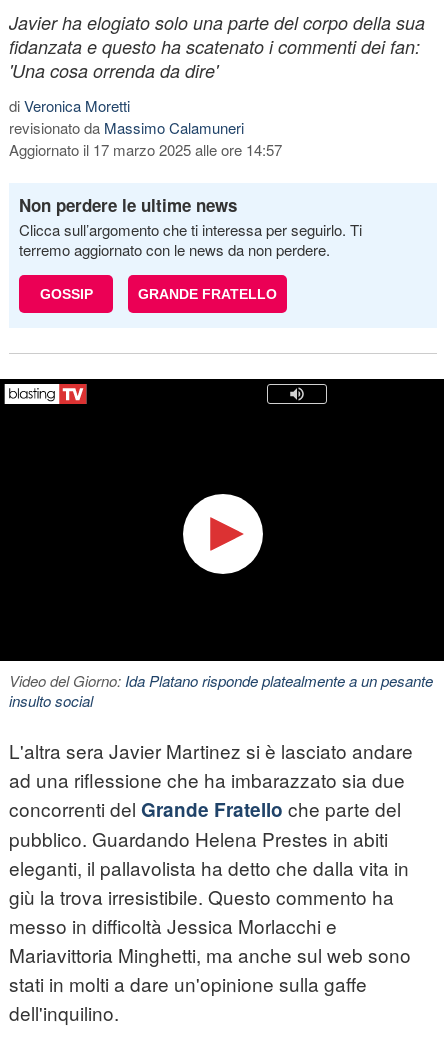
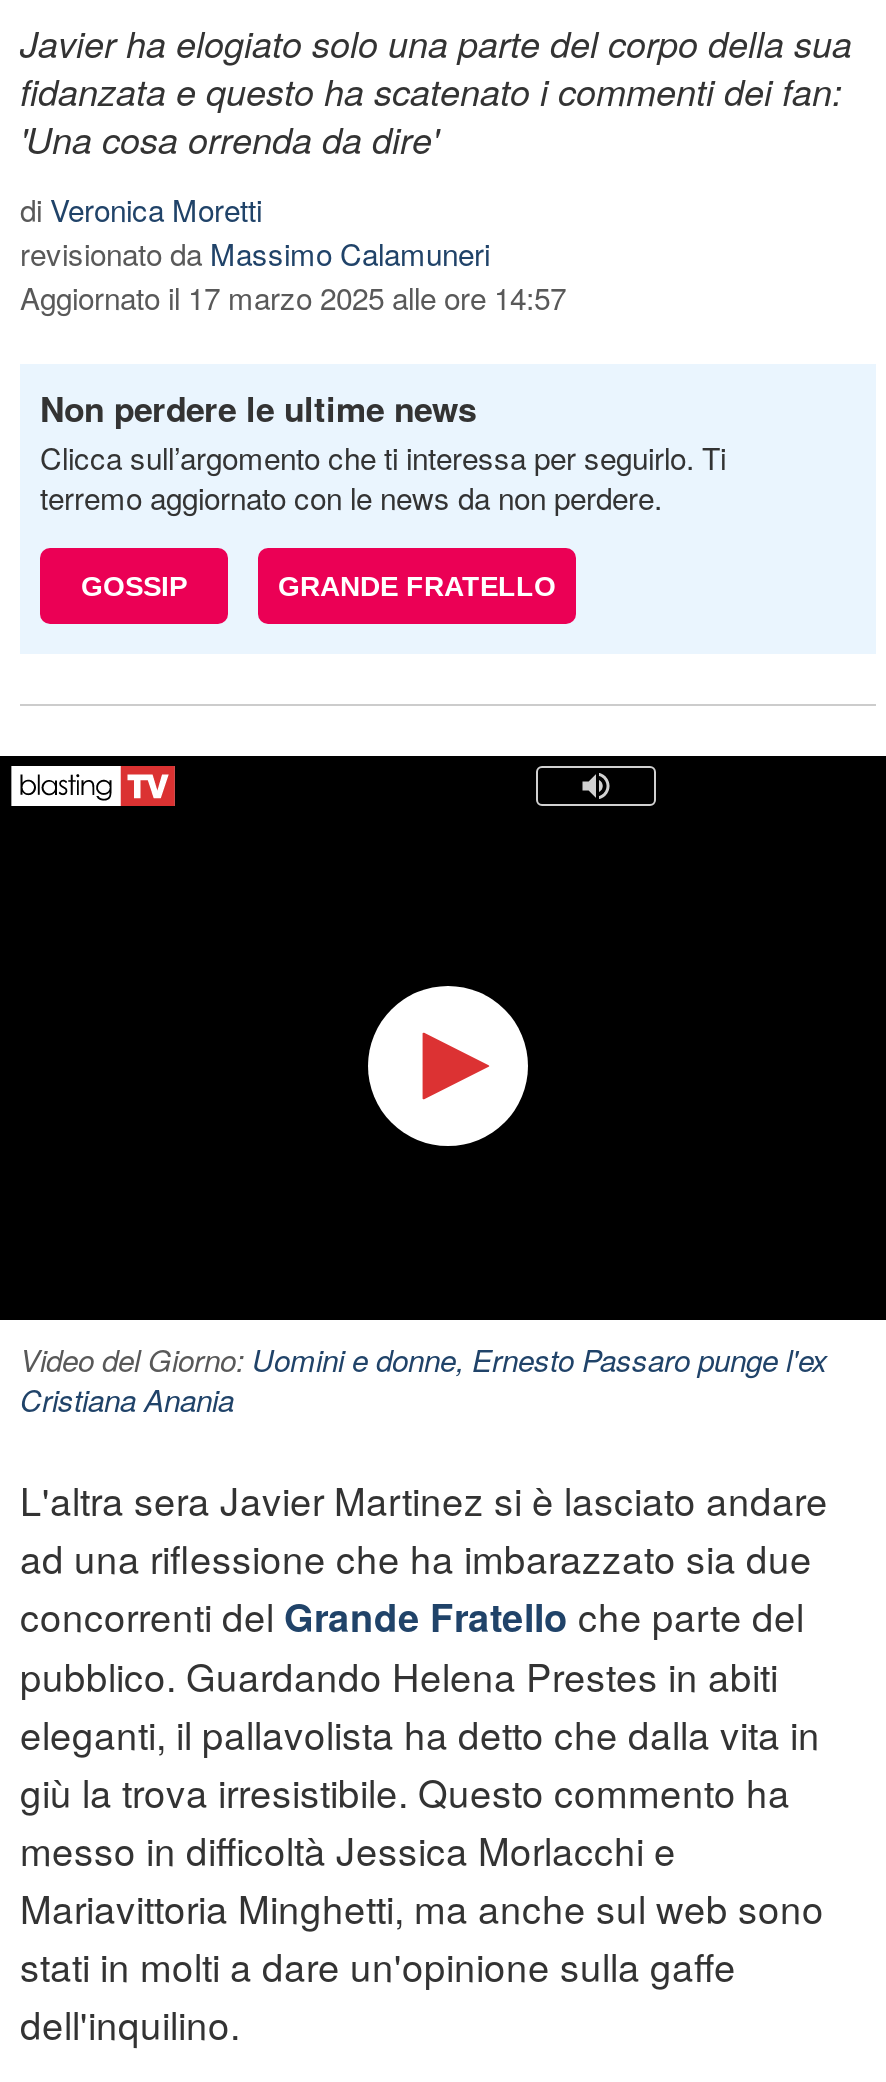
- Video del Giorno: Ida Platano risponde platealmente a un pesante
- insulto social
+ Video del Giorno: Uomini e donne, Ernesto Passaro punge l'ex
+ Cristiana Anania
